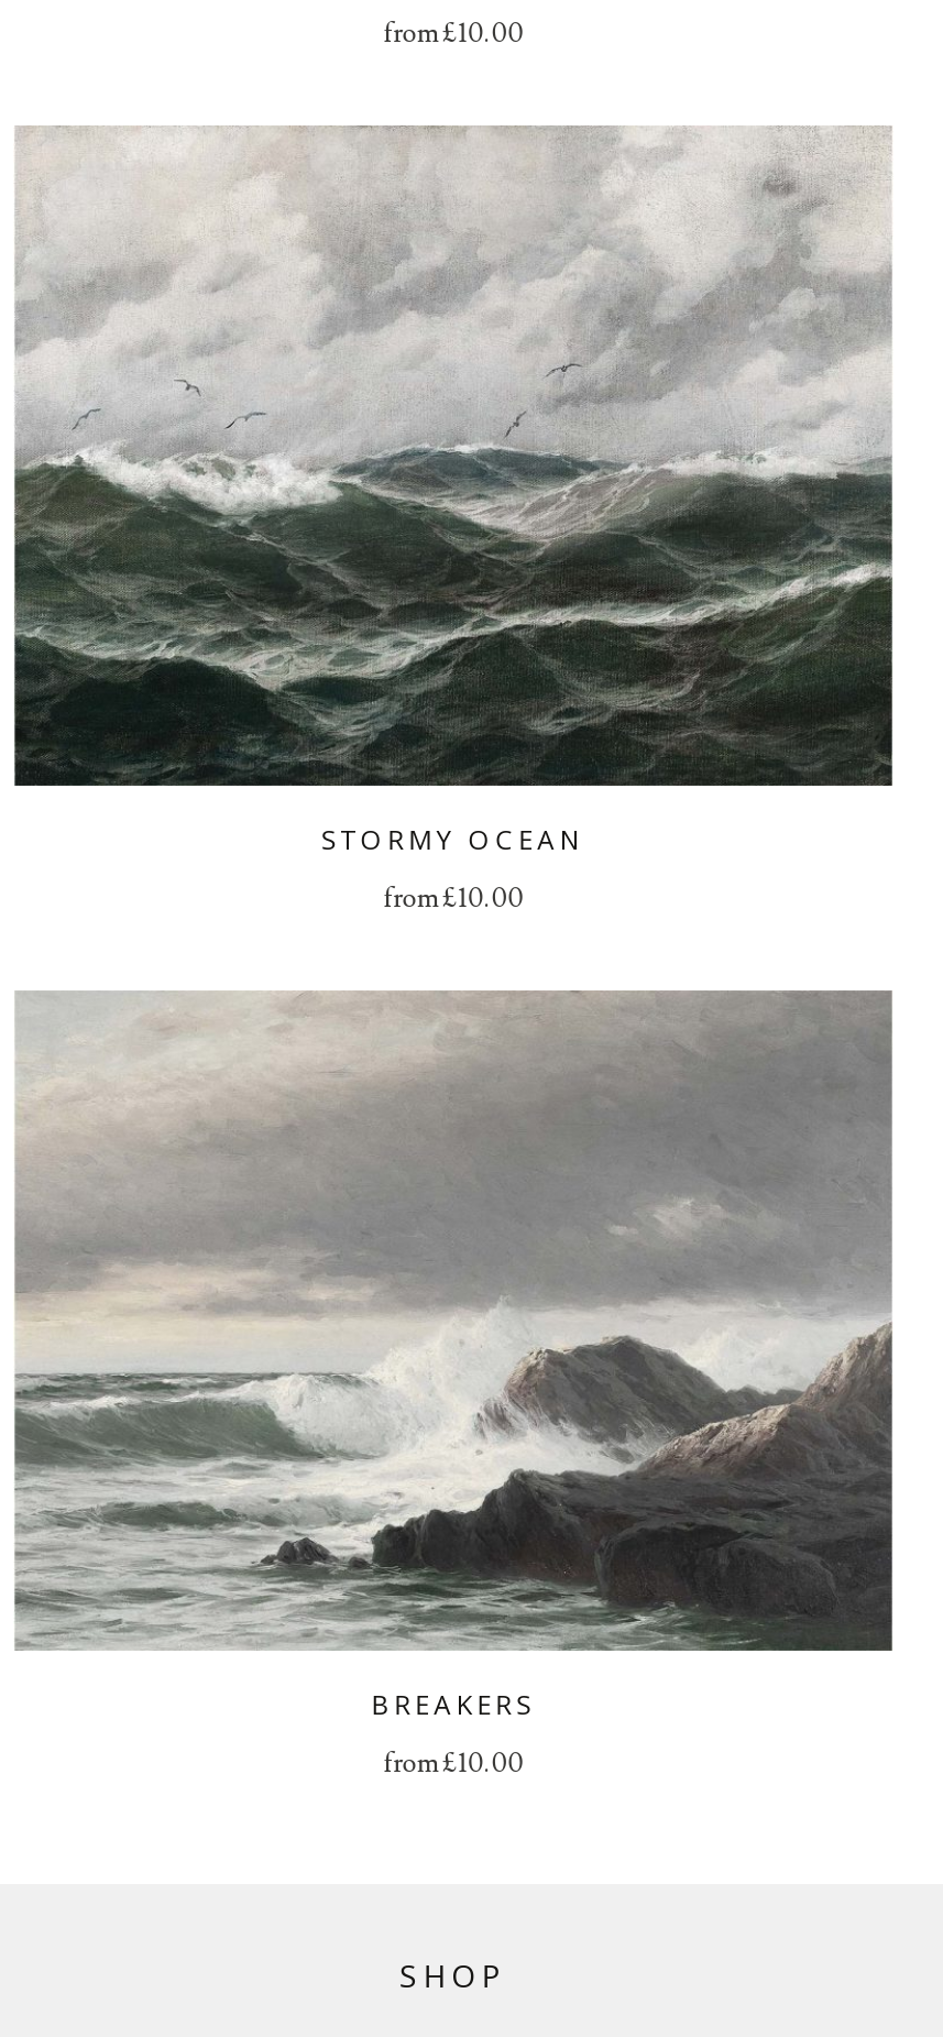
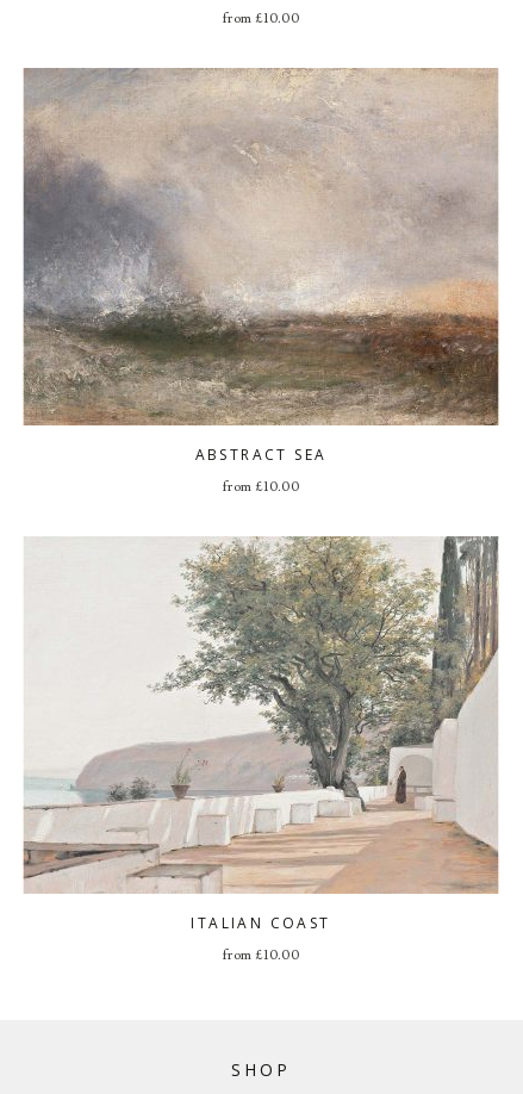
- [image]
- STORMY OCEAN
+ [image]
+ ABSTRACT SEA

- [image]
- BREAKERS
+ [image]
+ ITALIAN COAST
